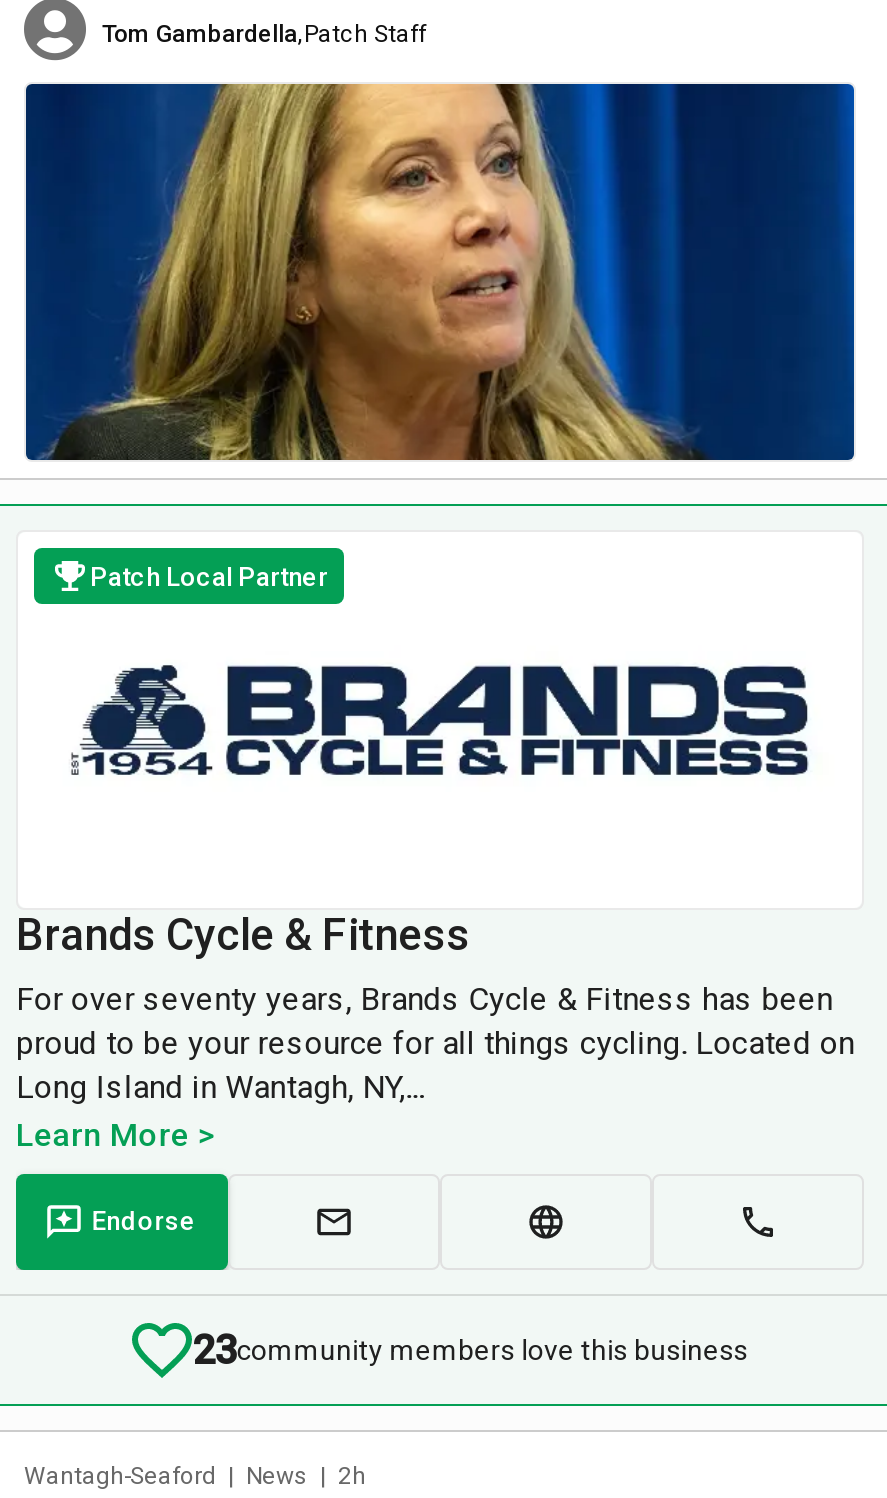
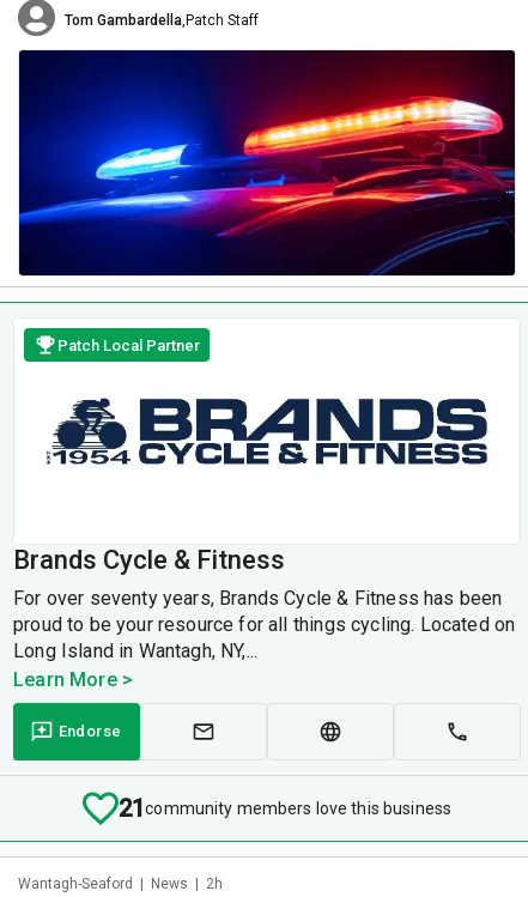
- [image]
+ [image]

- 23community members love this business
+ 21community members love this business
